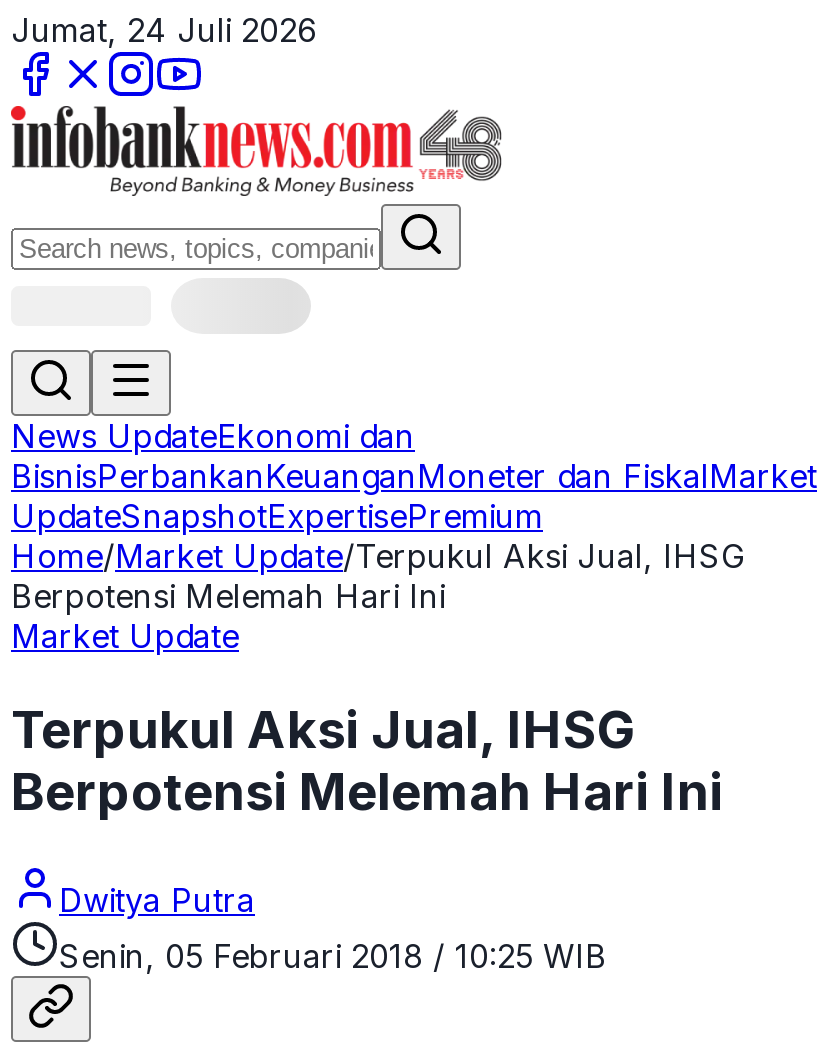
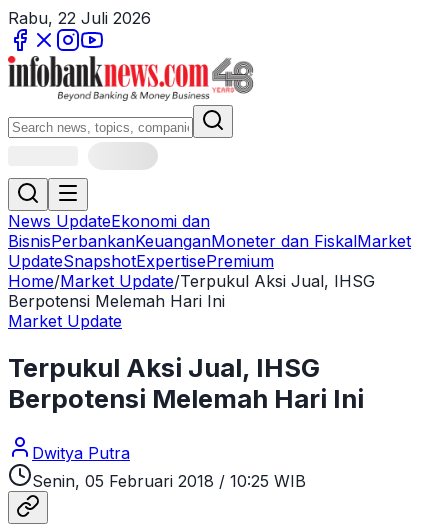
- Jumat, 24 Juli 2026
+ Rabu, 22 Juli 2026
